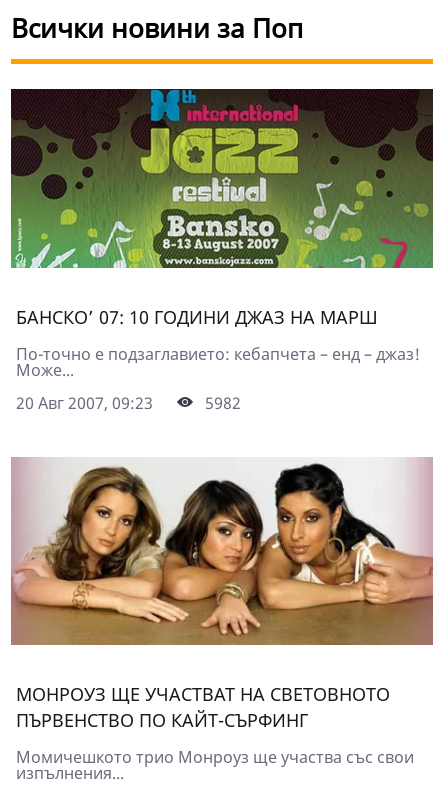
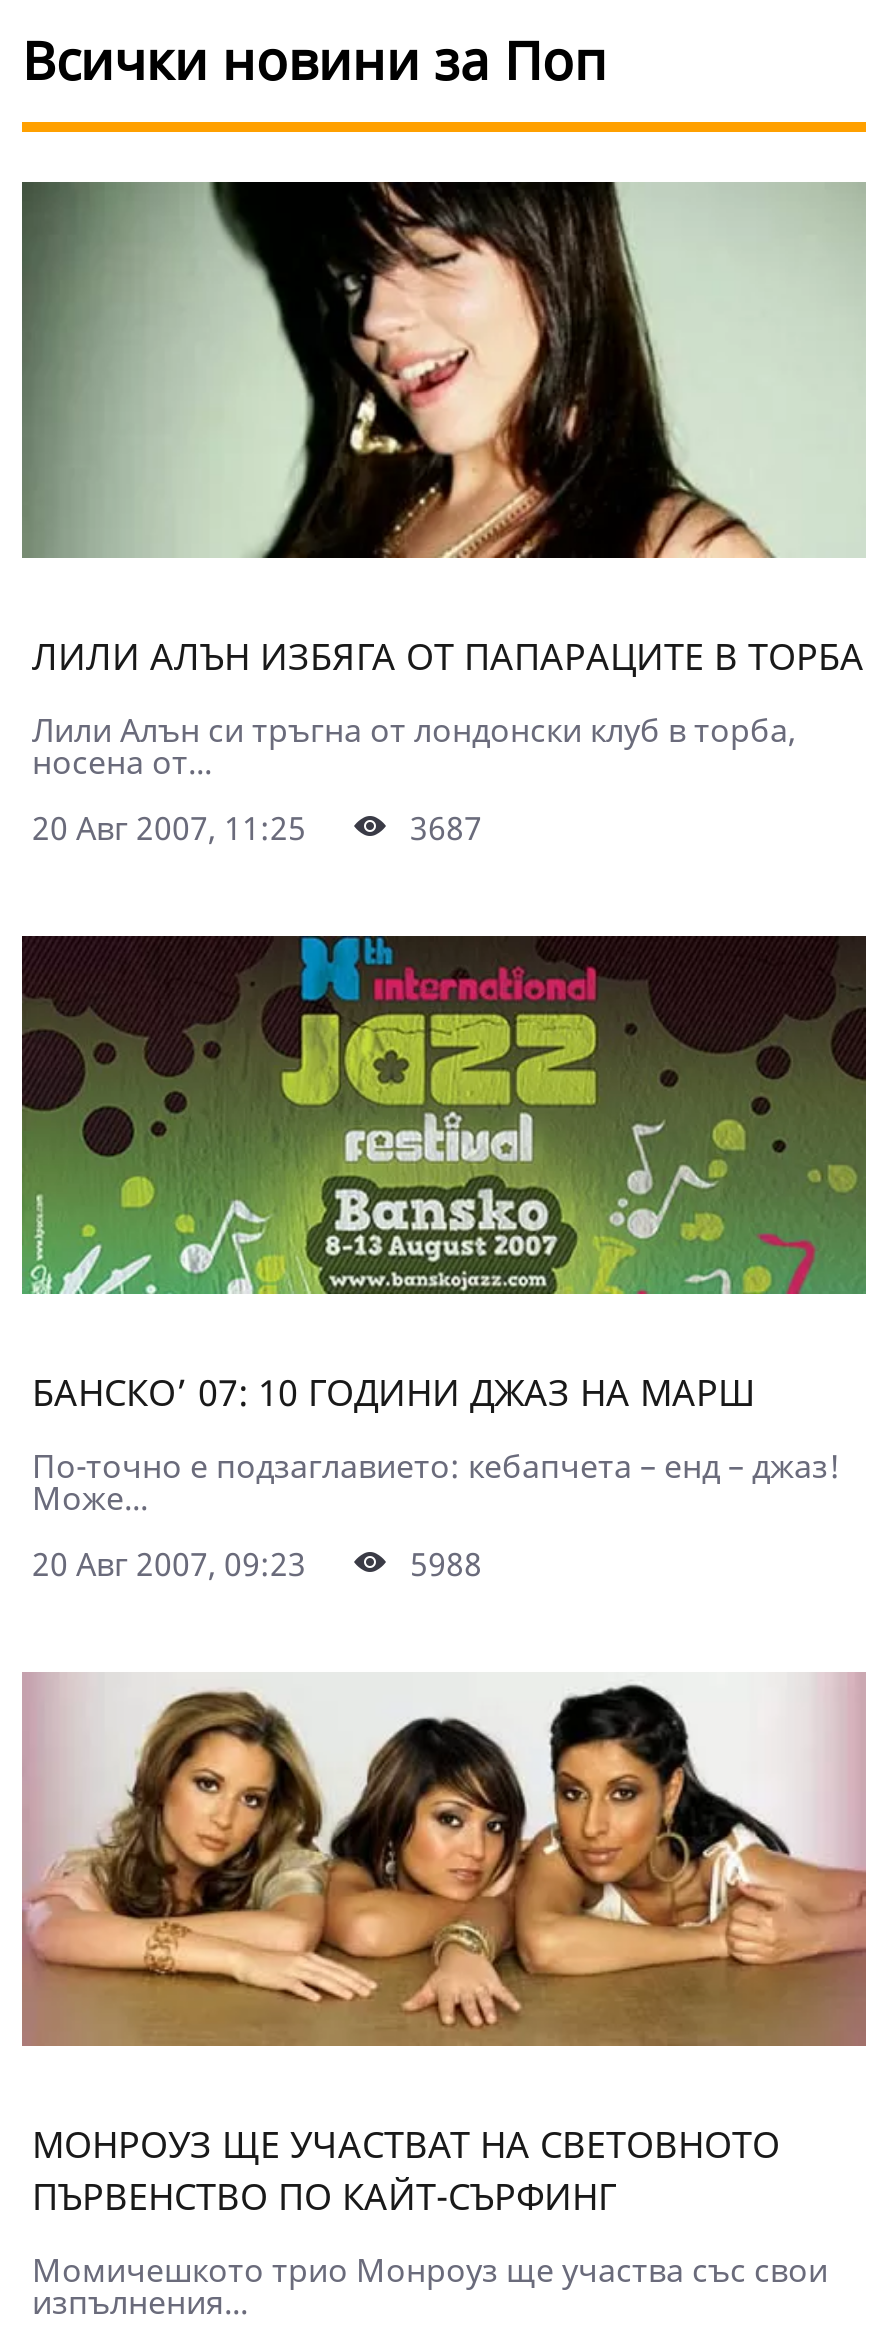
+ [image]
+ ЛИЛИ АЛЪН ИЗБЯГА ОТ ПАПАРАЦИТЕ В ТОРБА
+ Лили Алън си тръгна от лондонски клуб в торба,
+ носена от...
+ 20 Авг 2007, 11:25
+ 3687

- 5982
+ 5988
